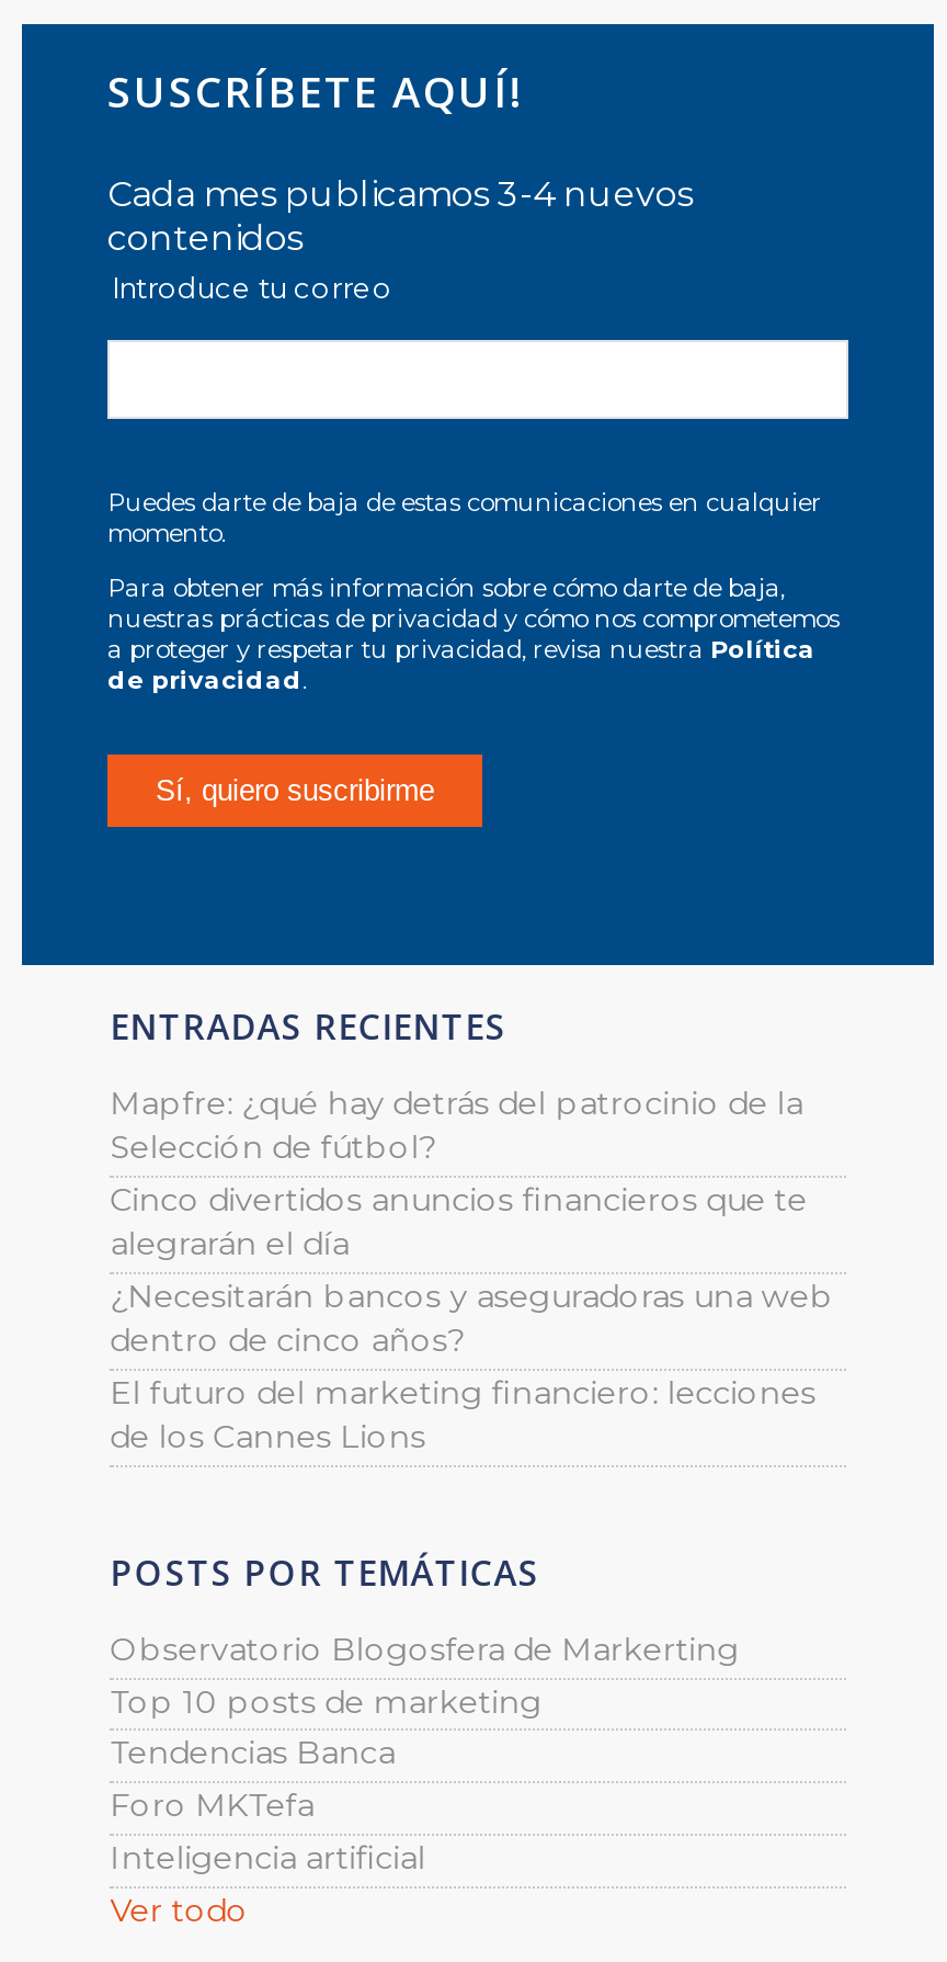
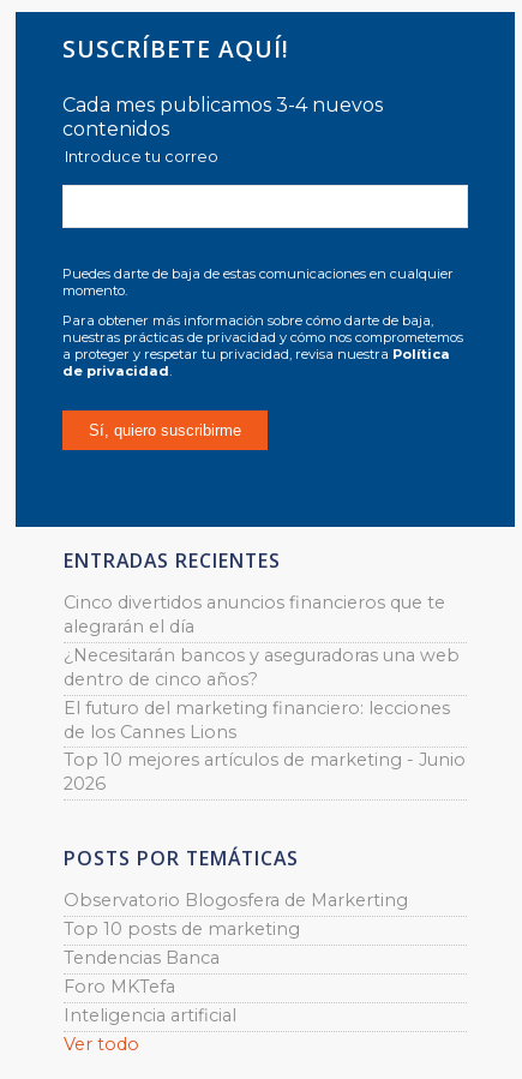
- Mapfre: ¿qué hay detrás del patrocinio de la
- Selección de fútbol?

moved up: Cinco divertidos anuncios financieros que te | alegrarán el día | ¿Necesitarán bancos y aseguradoras una web | dentro de cinco años? | El futuro del marketing financiero: lecciones | de los Cannes Lions

+ Top 10 mejores artículos de marketing - Junio
+ 2026
